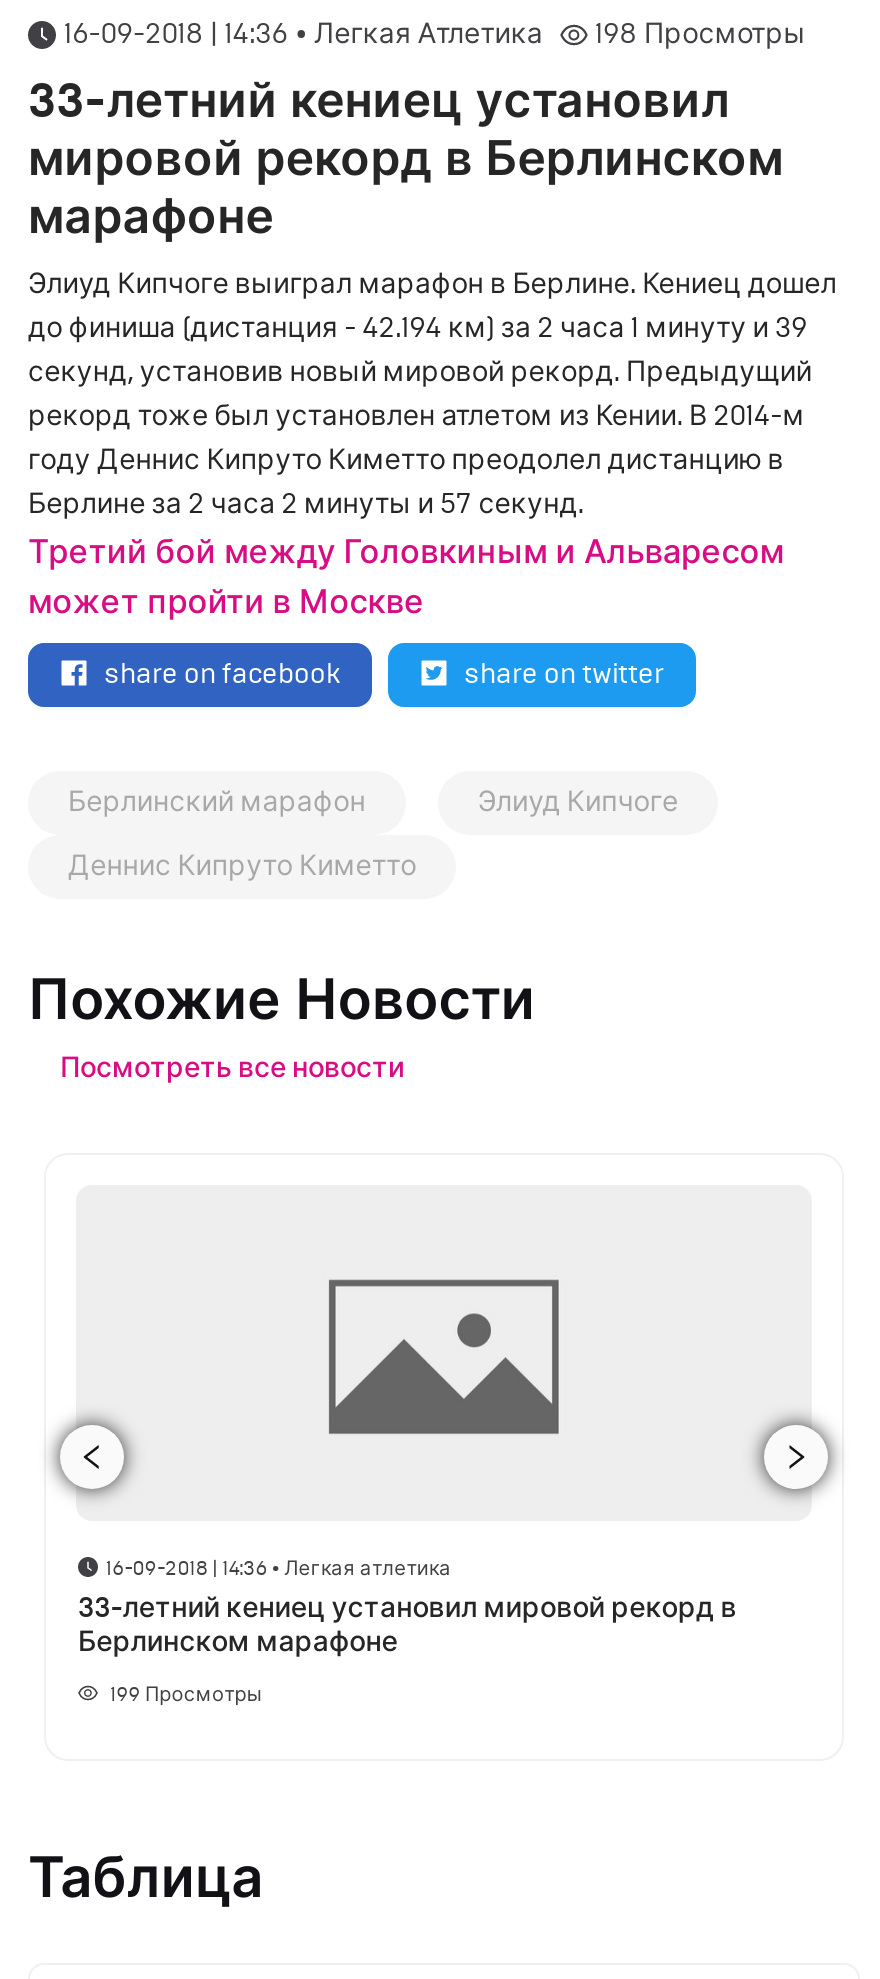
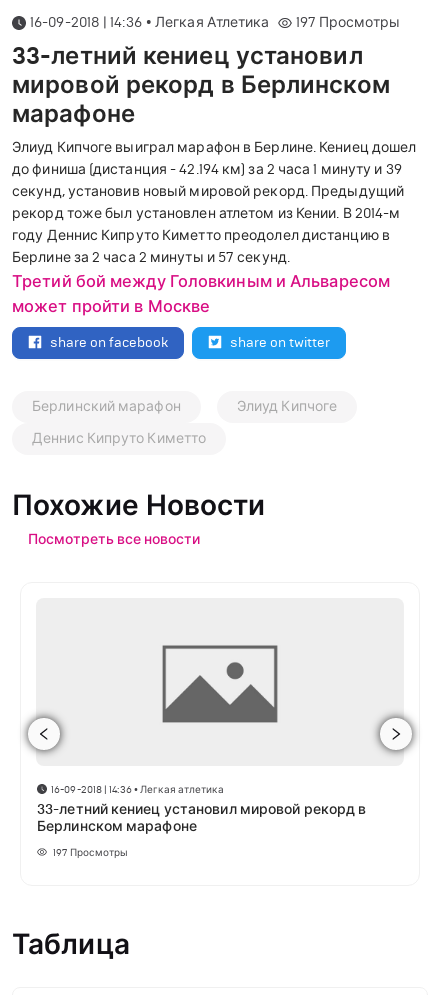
- 198 Просмотры
+ 197 Просмотры

- 199 Просмотры
+ 197 Просмотры
